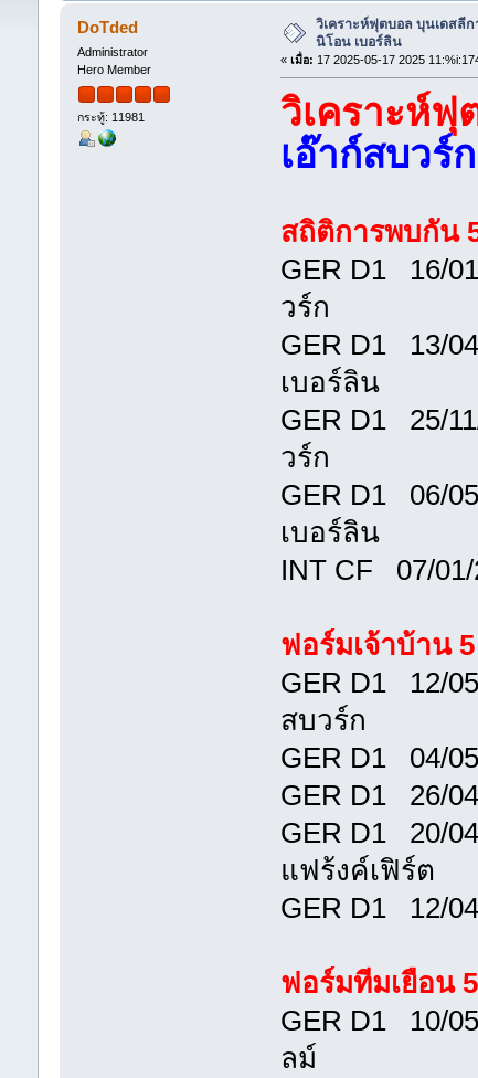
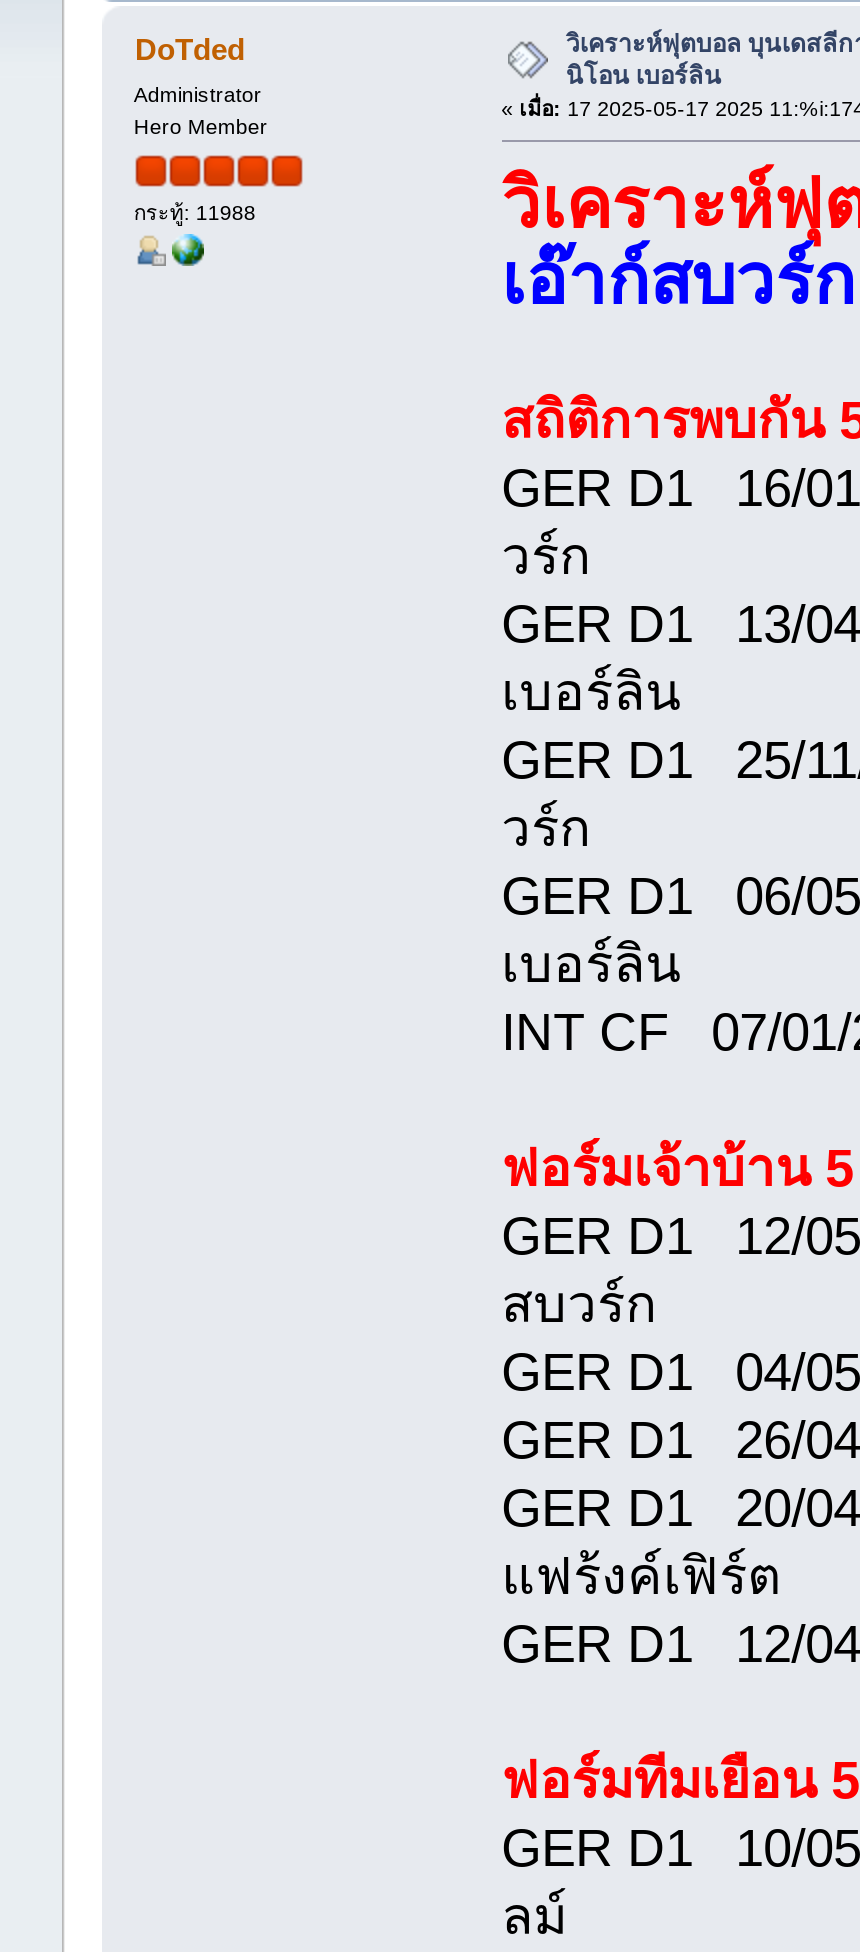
- กระทู้: 11981
+ กระทู้: 11988
